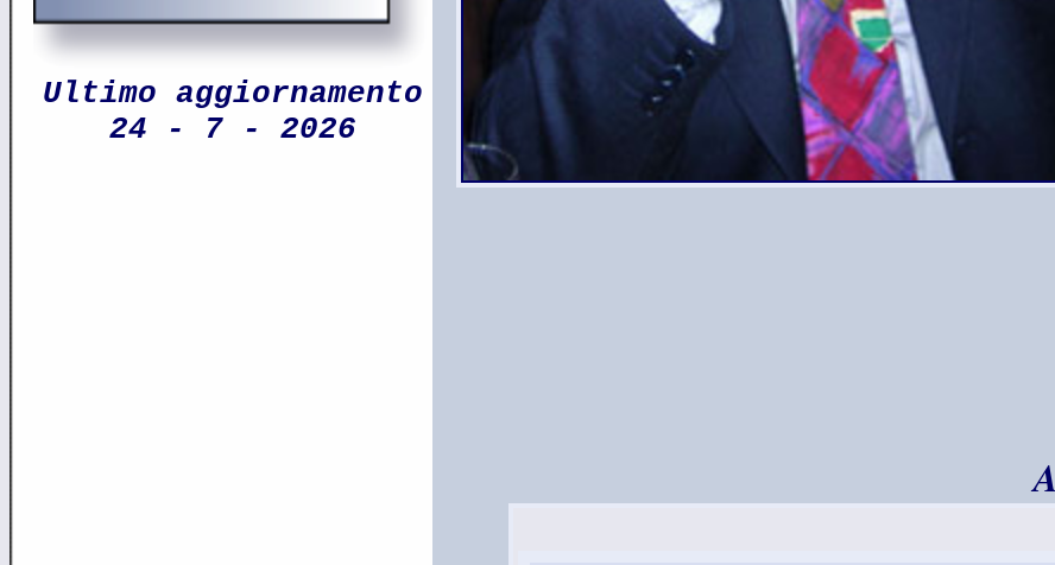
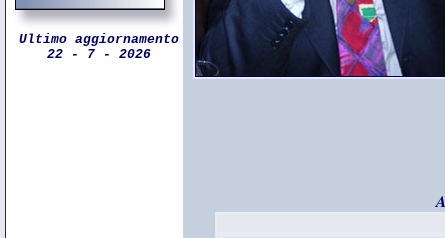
- 24 - 7 - 2026
+ 22 - 7 - 2026
